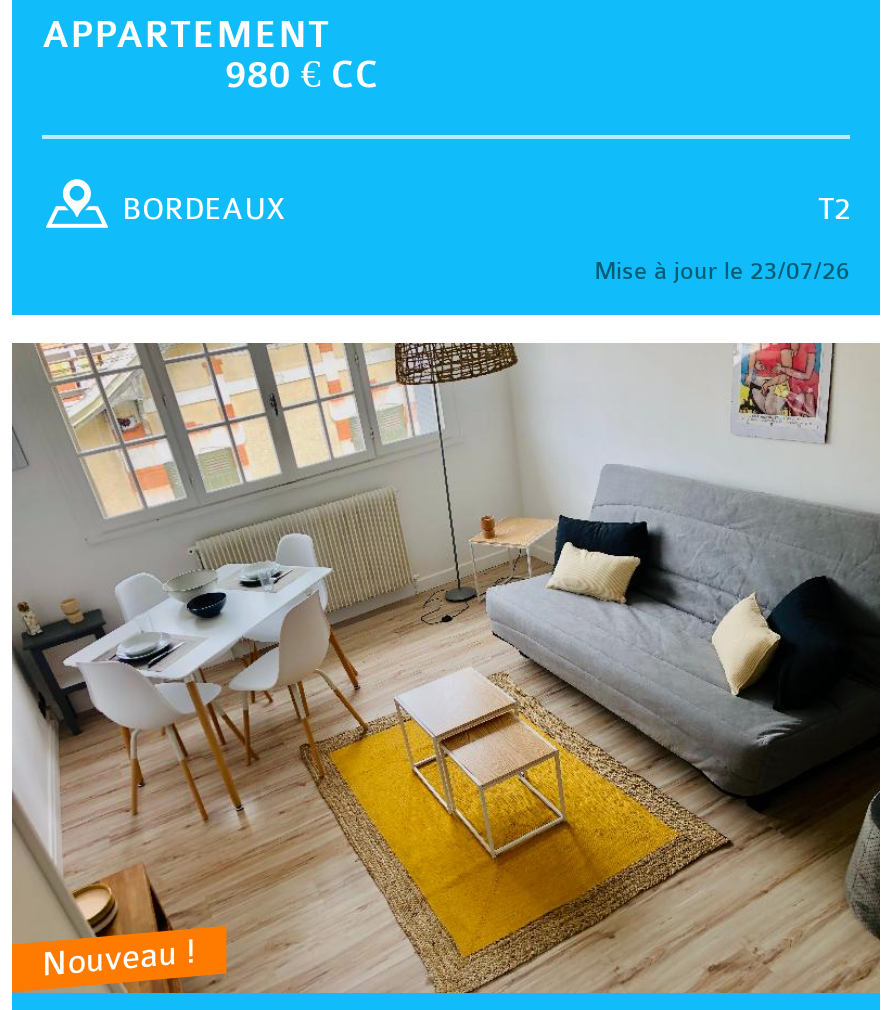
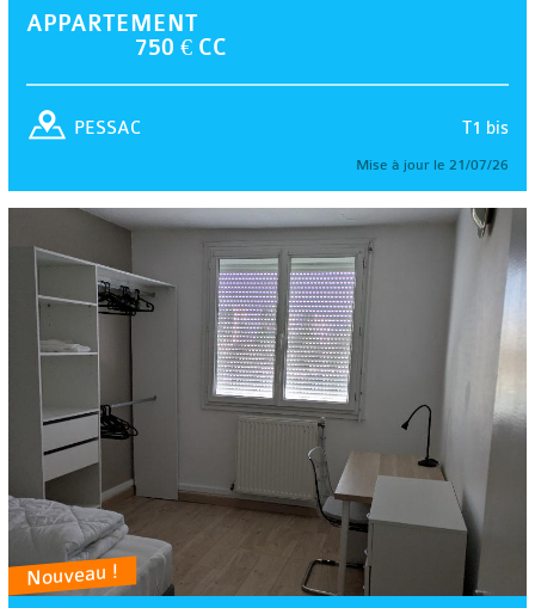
- 980 € CC
+ 750 € CC

- T2
- BORDEAUX
+ T1 bis
+ PESSAC

- Mise à jour le 23/07/26
+ Mise à jour le 21/07/26

- [image]
+ [image]
